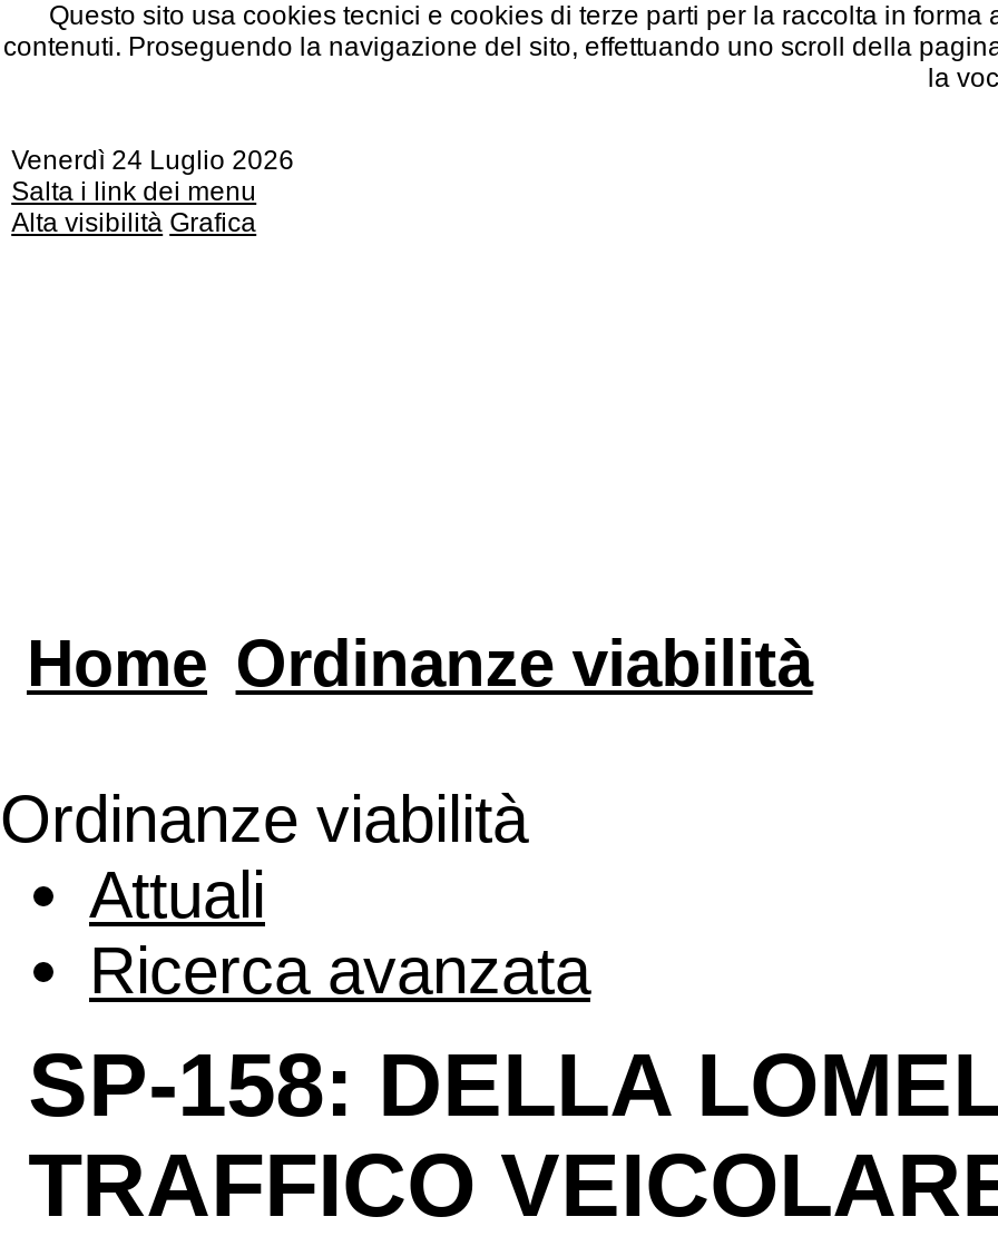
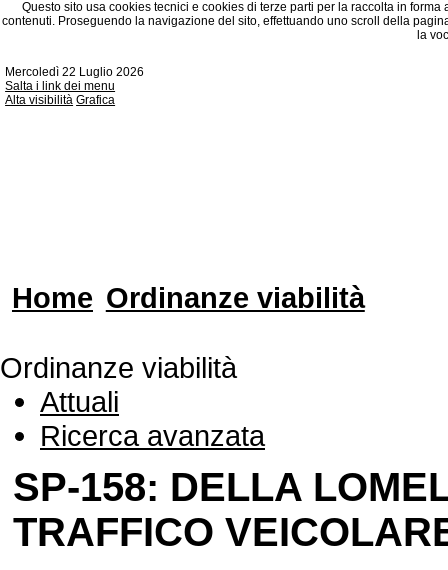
- Venerdì 24 Luglio 2026
+ Mercoledì 22 Luglio 2026
